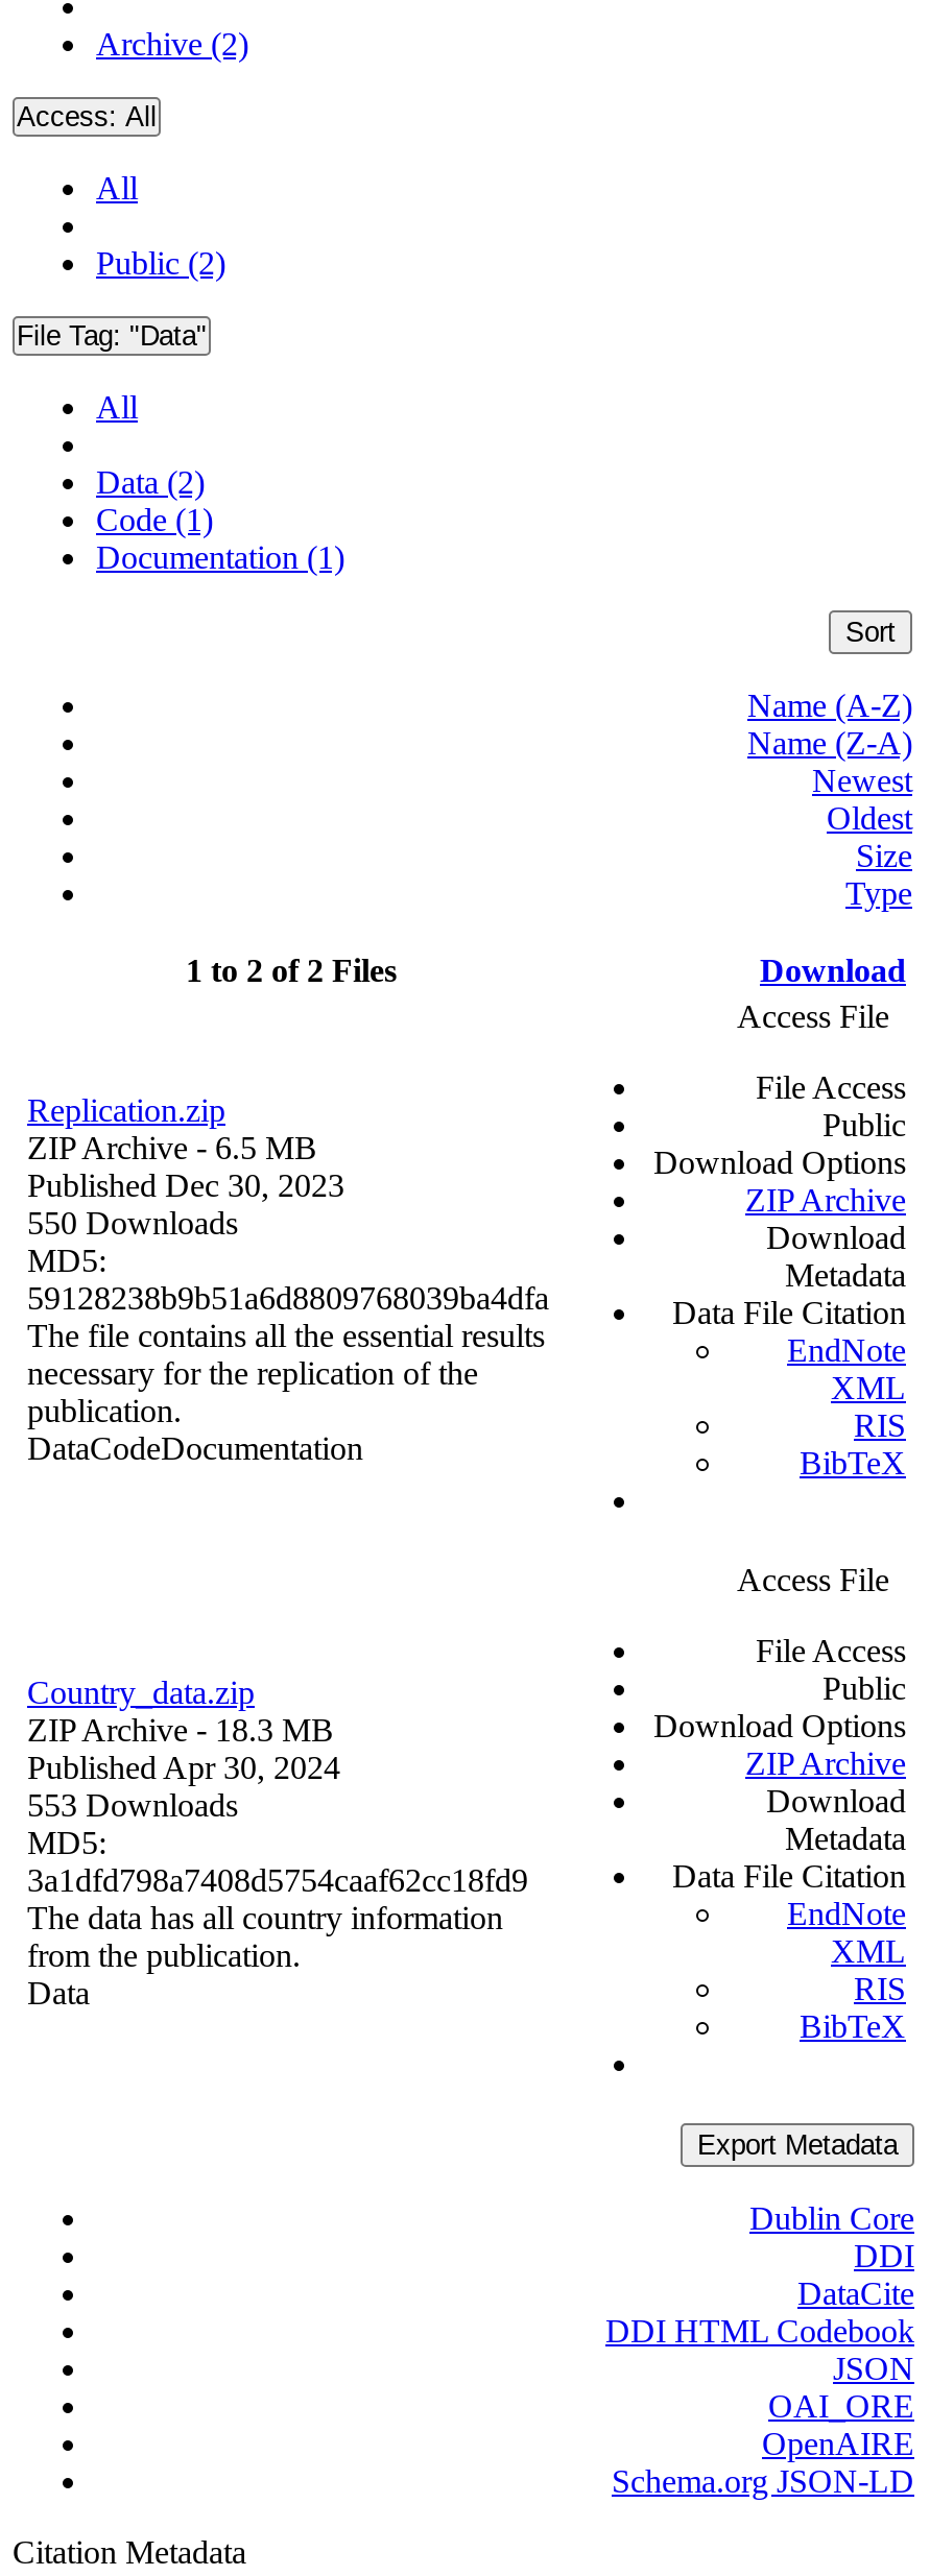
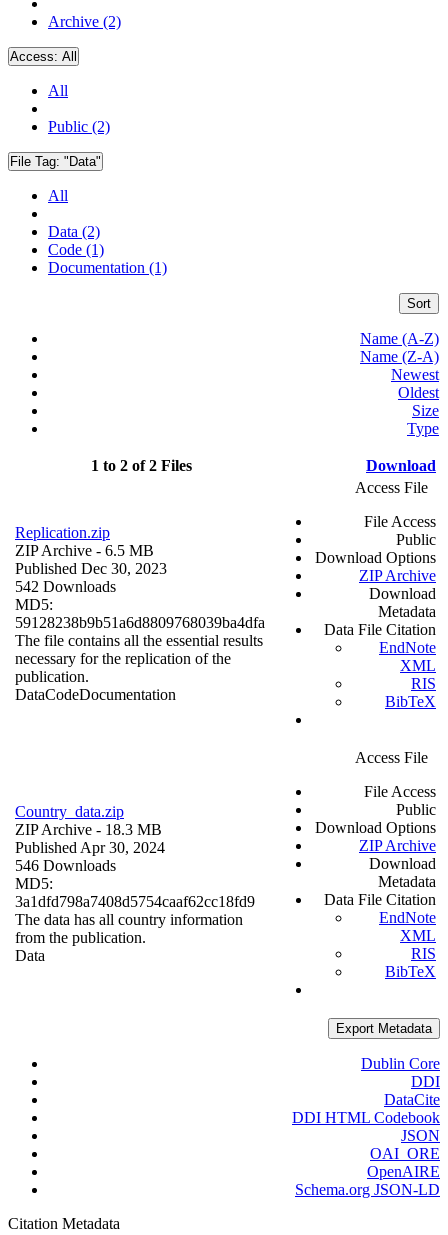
- 550 Downloads
+ 542 Downloads

- 553 Downloads
+ 546 Downloads
